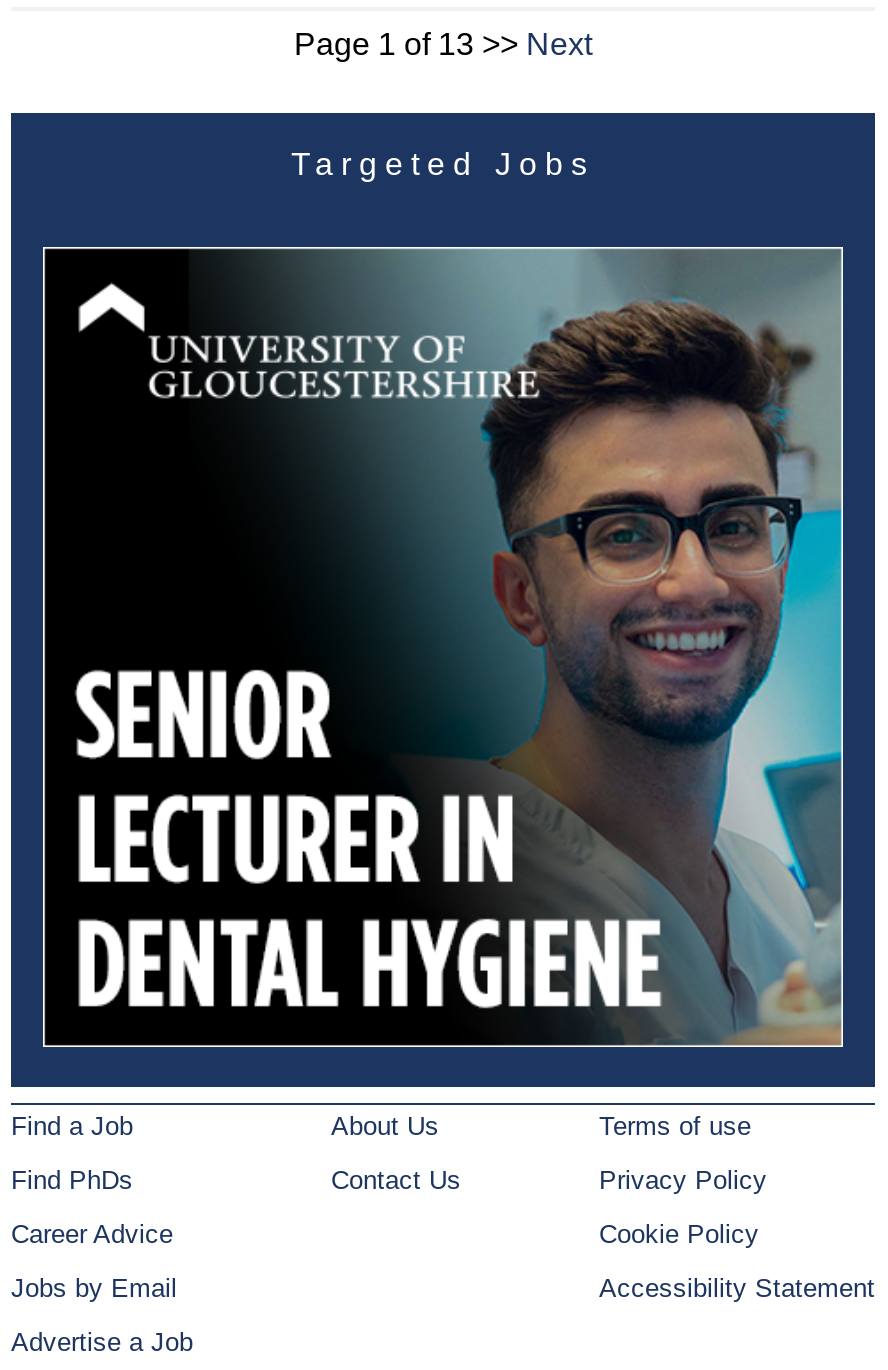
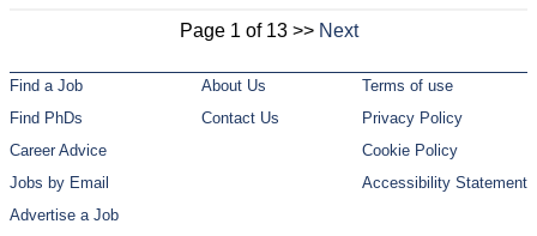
- [image]
- Targeted Jobs
